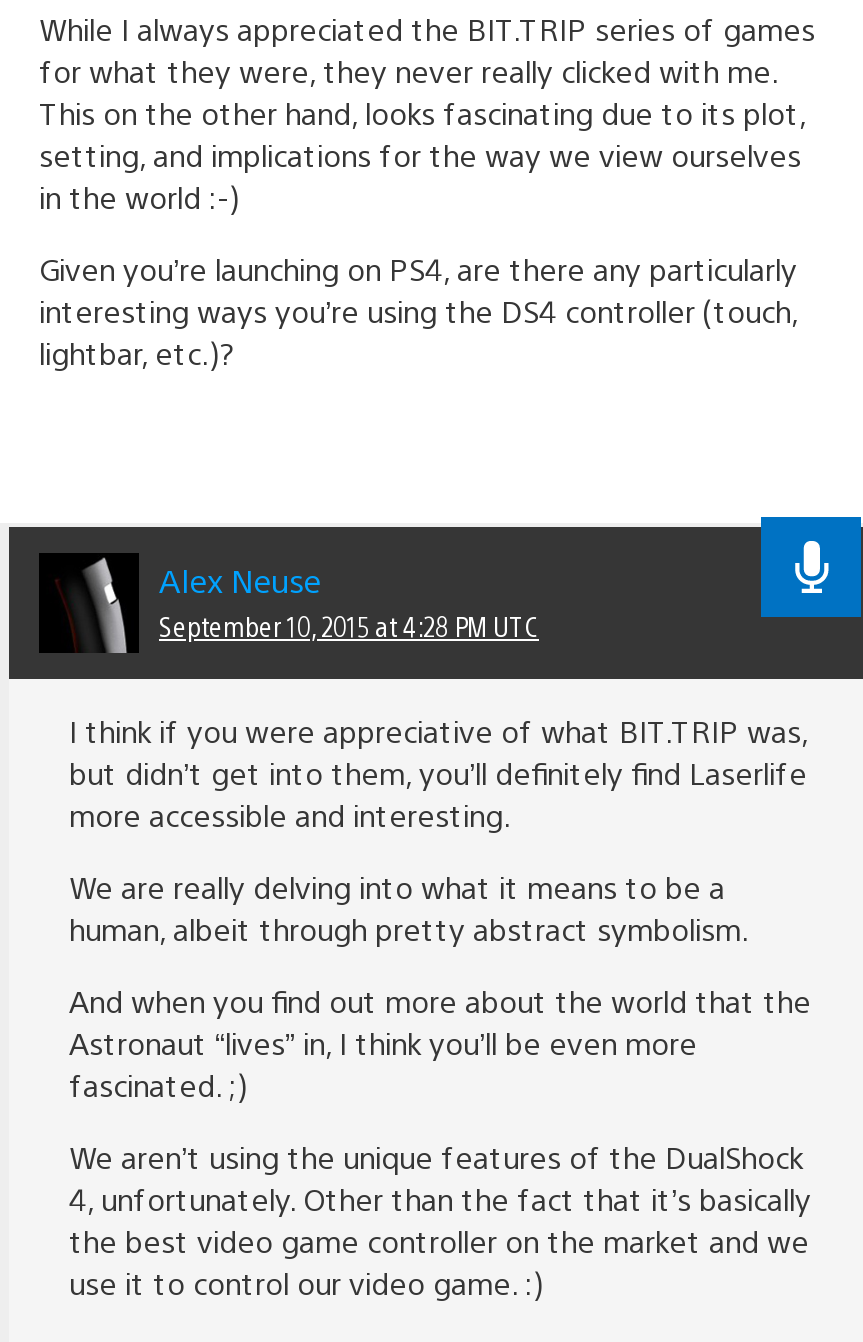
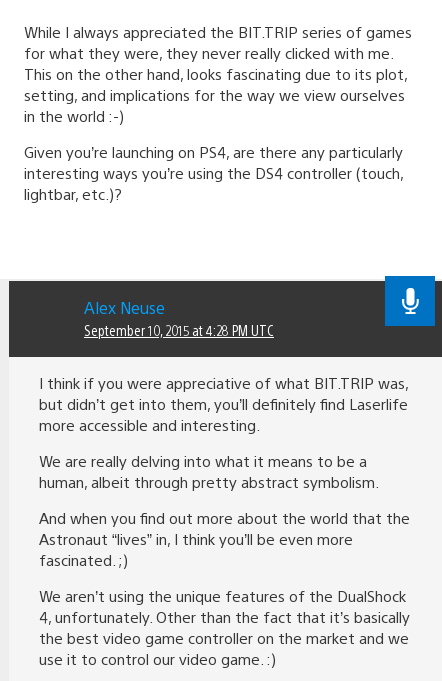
- [image]
